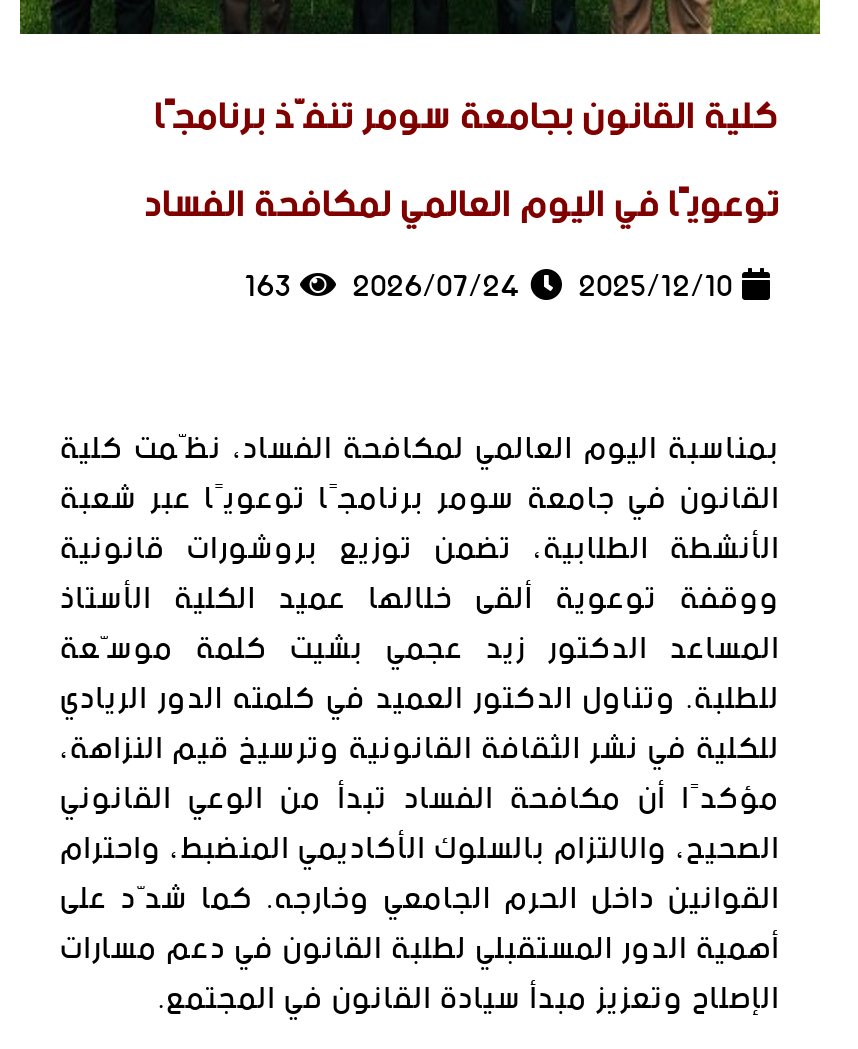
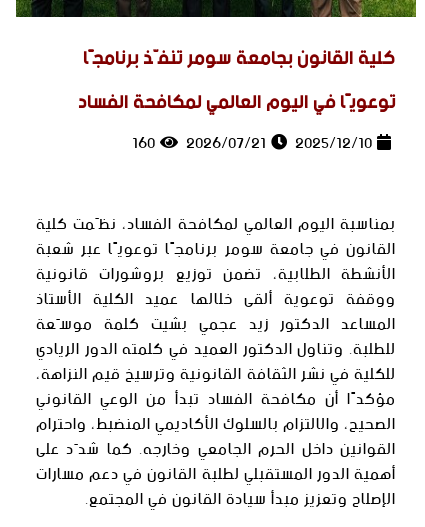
- 163
+ 160

- 2026/07/24
+ 2026/07/21
